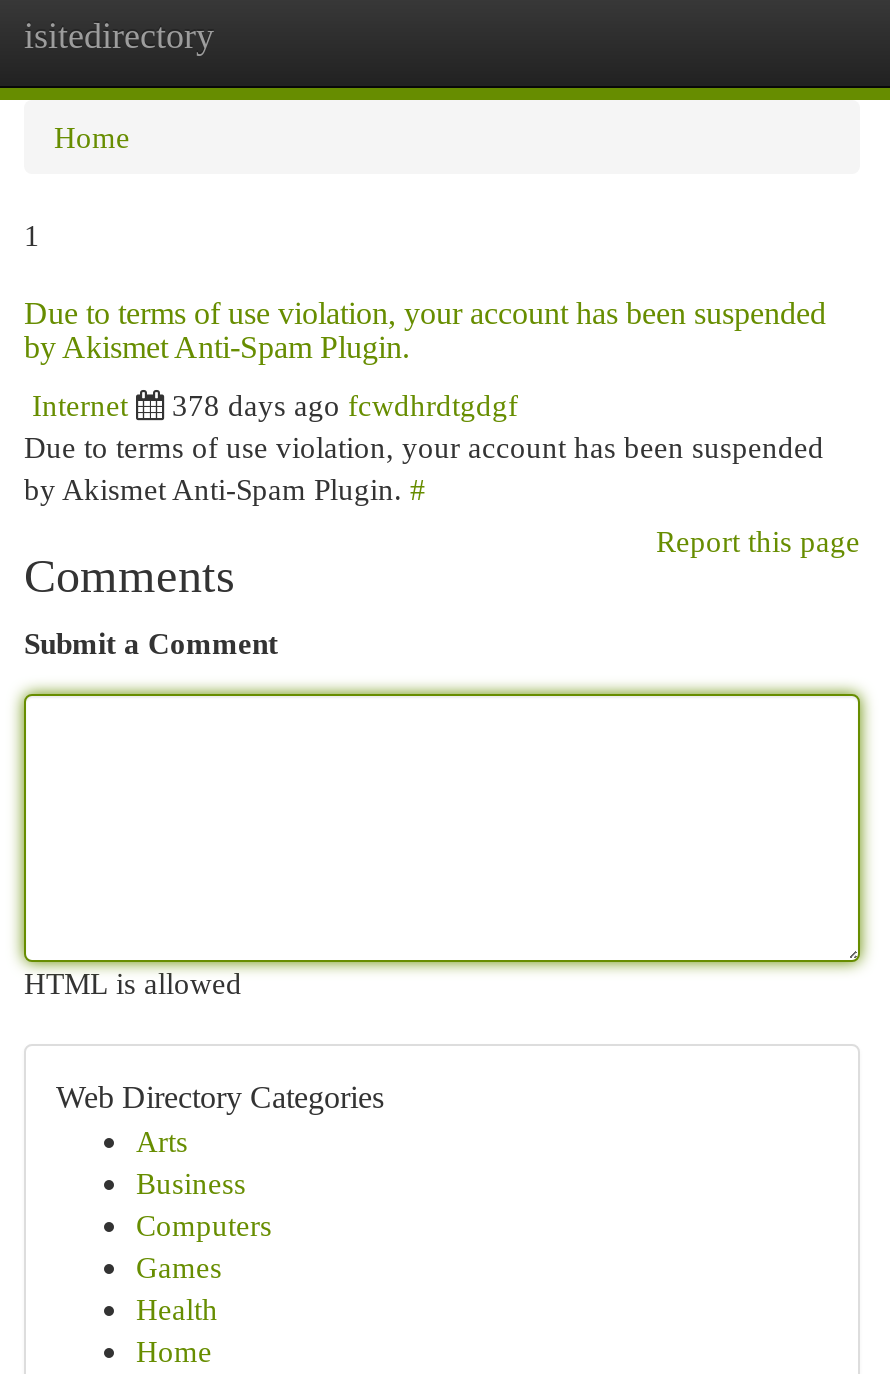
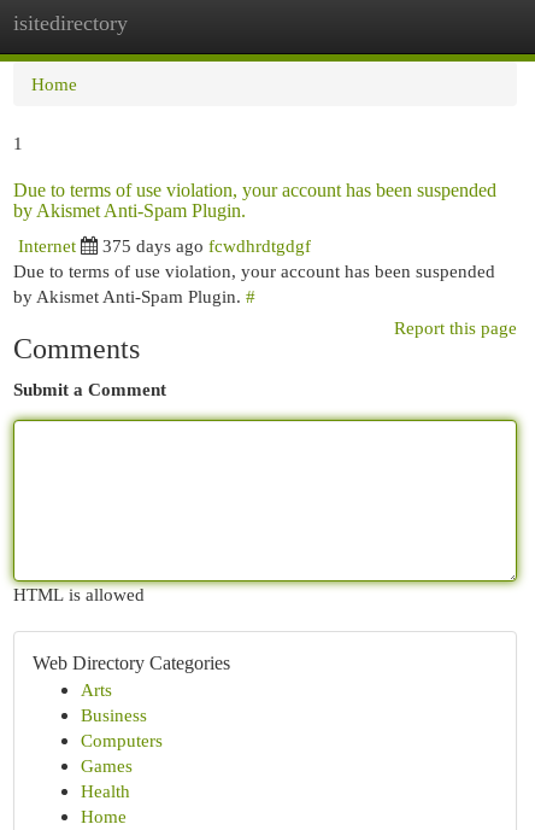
- 378 days ago fcwdhrdtgdgf
+ 375 days ago fcwdhrdtgdgf
